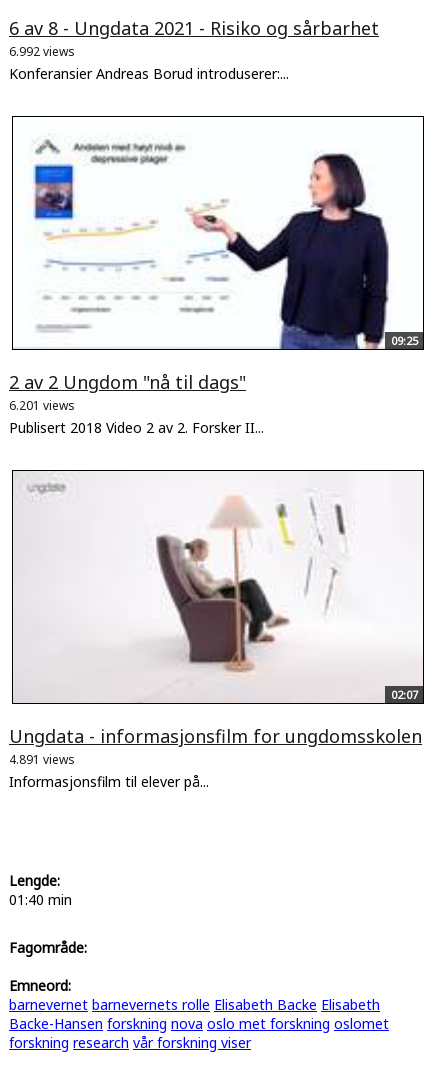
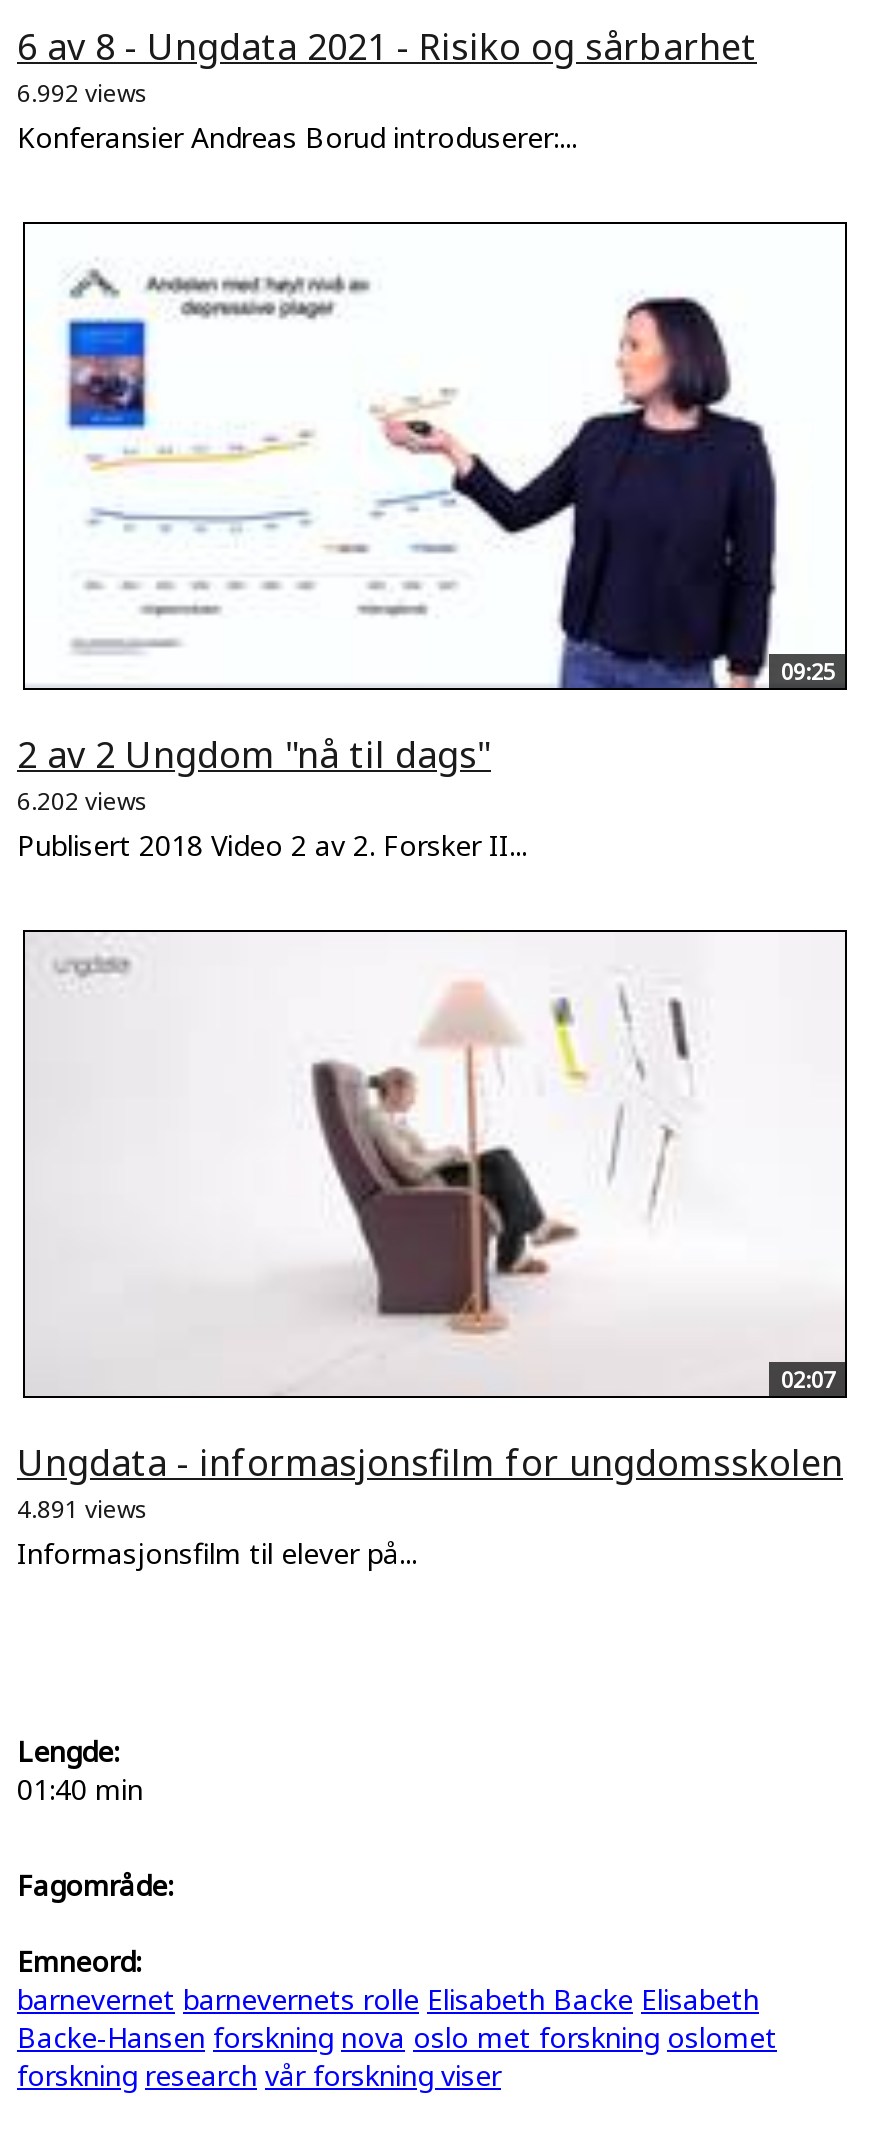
- 6.201 views
+ 6.202 views
